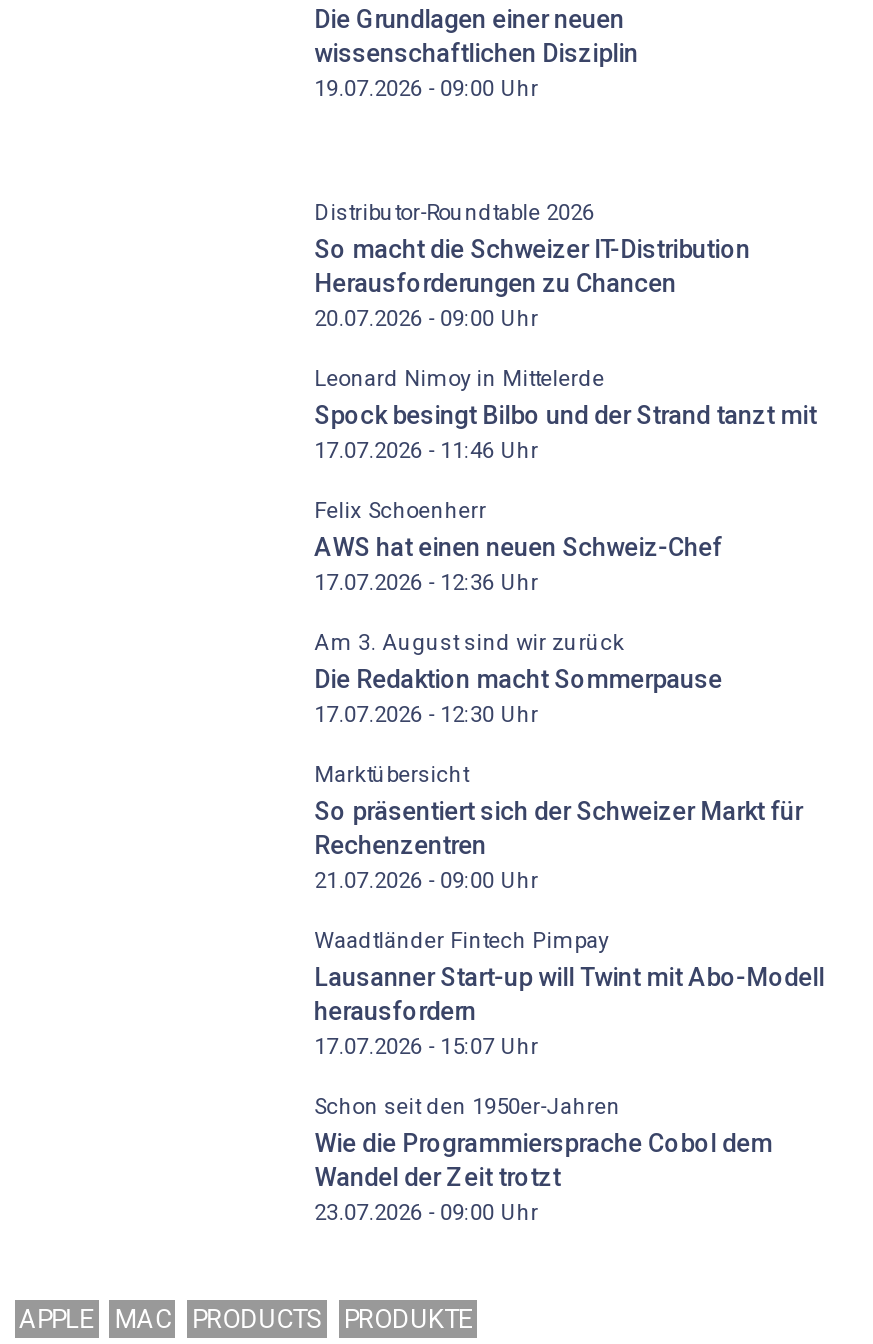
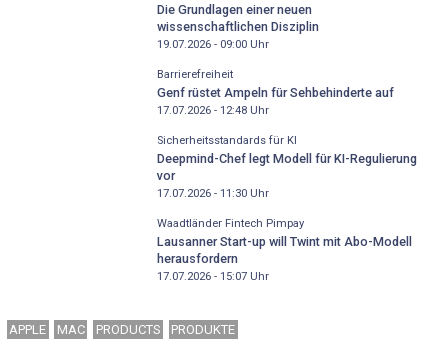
- Distributor-Roundtable 2026
- So macht die Schweizer IT-Distribution
- Herausforderungen zu Chancen
- 20.07.2026 - 09:00 Uhr
- Leonard Nimoy in Mittelerde
- Spock besingt Bilbo und der Strand tanzt mit
- 17.07.2026 - 11:46 Uhr
- Felix Schoenherr
- AWS hat einen neuen Schweiz-Chef
- 17.07.2026 - 12:36 Uhr
- Am 3. August sind wir zurück
- Die Redaktion macht Sommerpause
- 17.07.2026 - 12:30 Uhr
- Marktübersicht
- So präsentiert sich der Schweizer Markt für
- Rechenzentren
- 21.07.2026 - 09:00 Uhr
+ Barrierefreiheit
+ Genf rüstet Ampeln für Sehbehinderte auf
+ 17.07.2026 - 12:48 Uhr
+ Sicherheitsstandards für KI
+ Deepmind-Chef legt Modell für KI-Regulierung
+ vor
+ 17.07.2026 - 11:30 Uhr

- Schon seit den 1950er-Jahren
- Wie die Programmiersprache Cobol dem
- Wandel der Zeit trotzt
- 23.07.2026 - 09:00 Uhr
